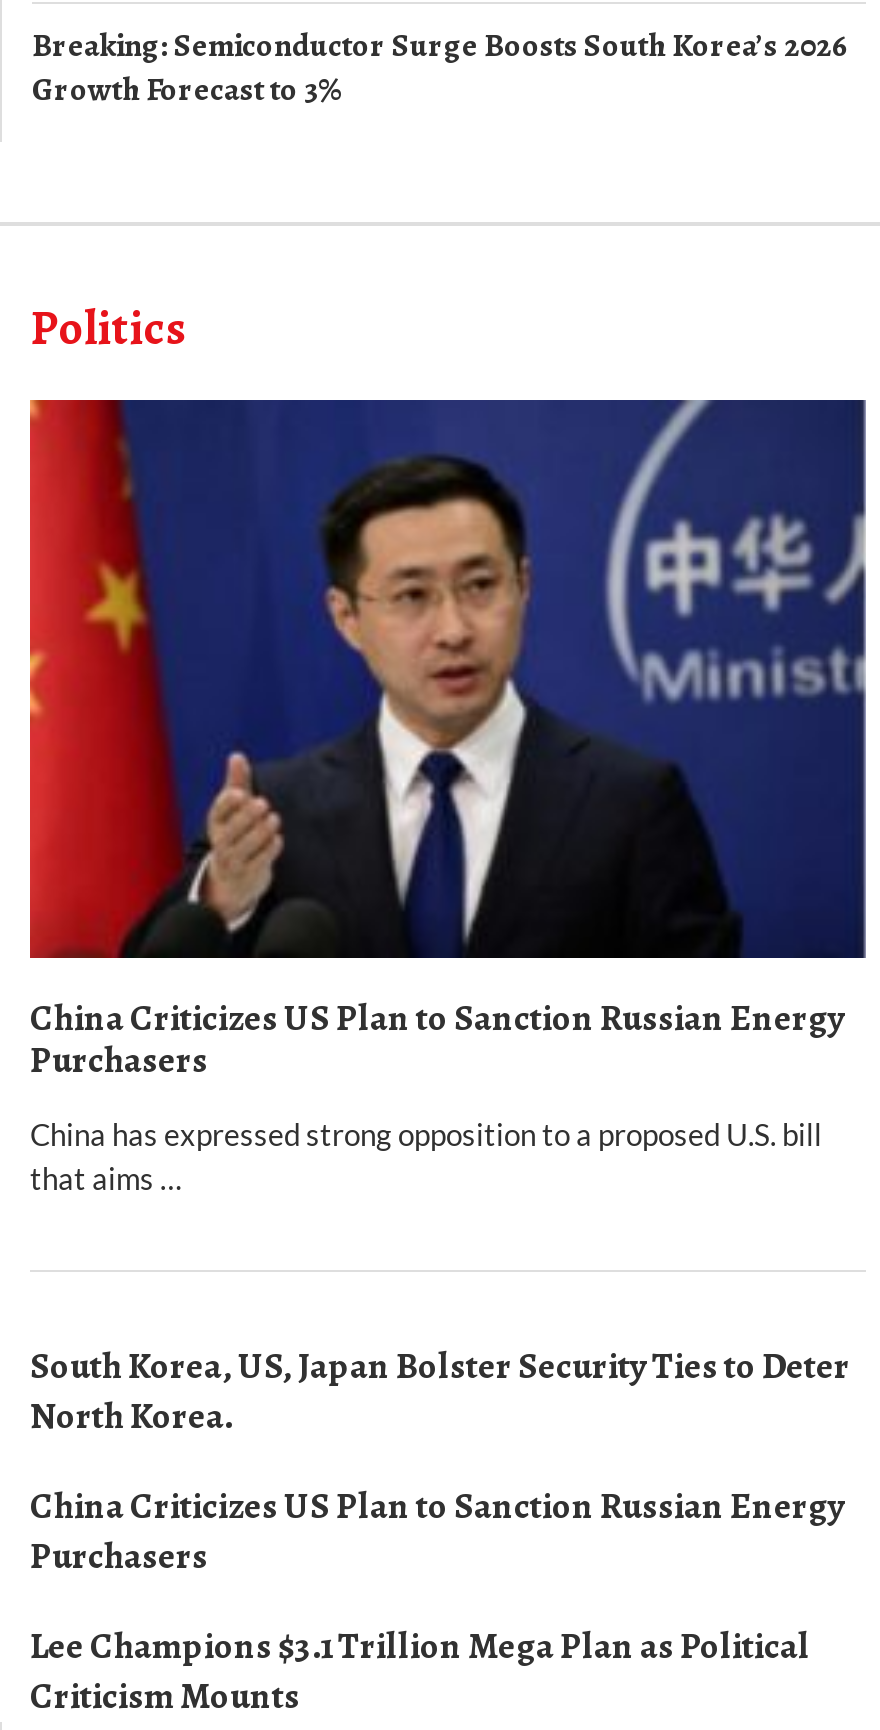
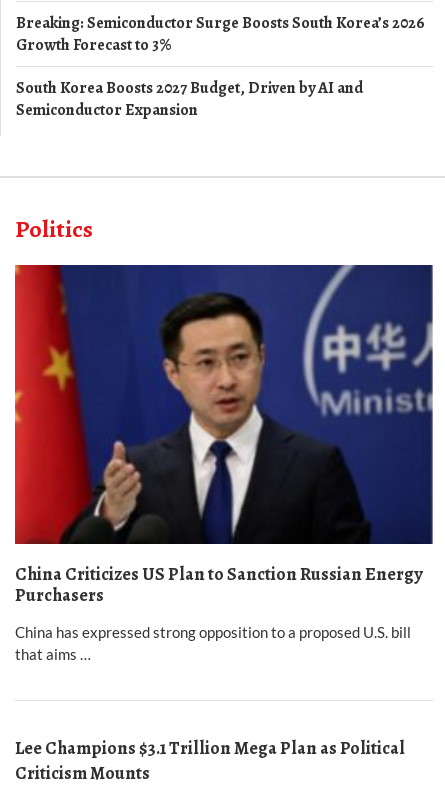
+ South Korea Boosts 2027 Budget, Driven by AI and
+ Semiconductor Expansion

moved down: [image] | Politics | China Criticizes US Plan to Sanction Russian Energy | Purchasers | China has expressed strong opposition to a proposed U.S. bill | that aims …

- South Korea, US, Japan Bolster Security Ties to Deter
- North Korea.
- China Criticizes US Plan to Sanction Russian Energy
- Purchasers
